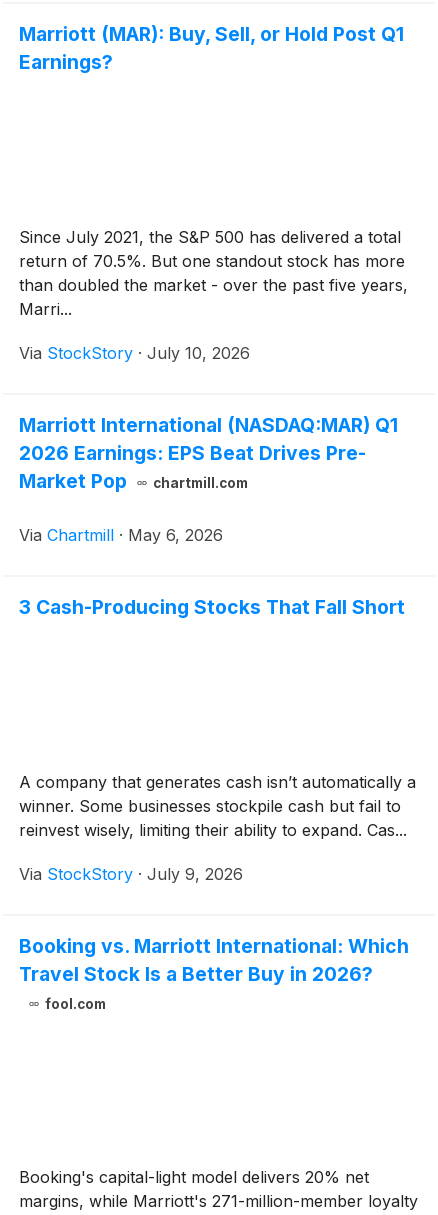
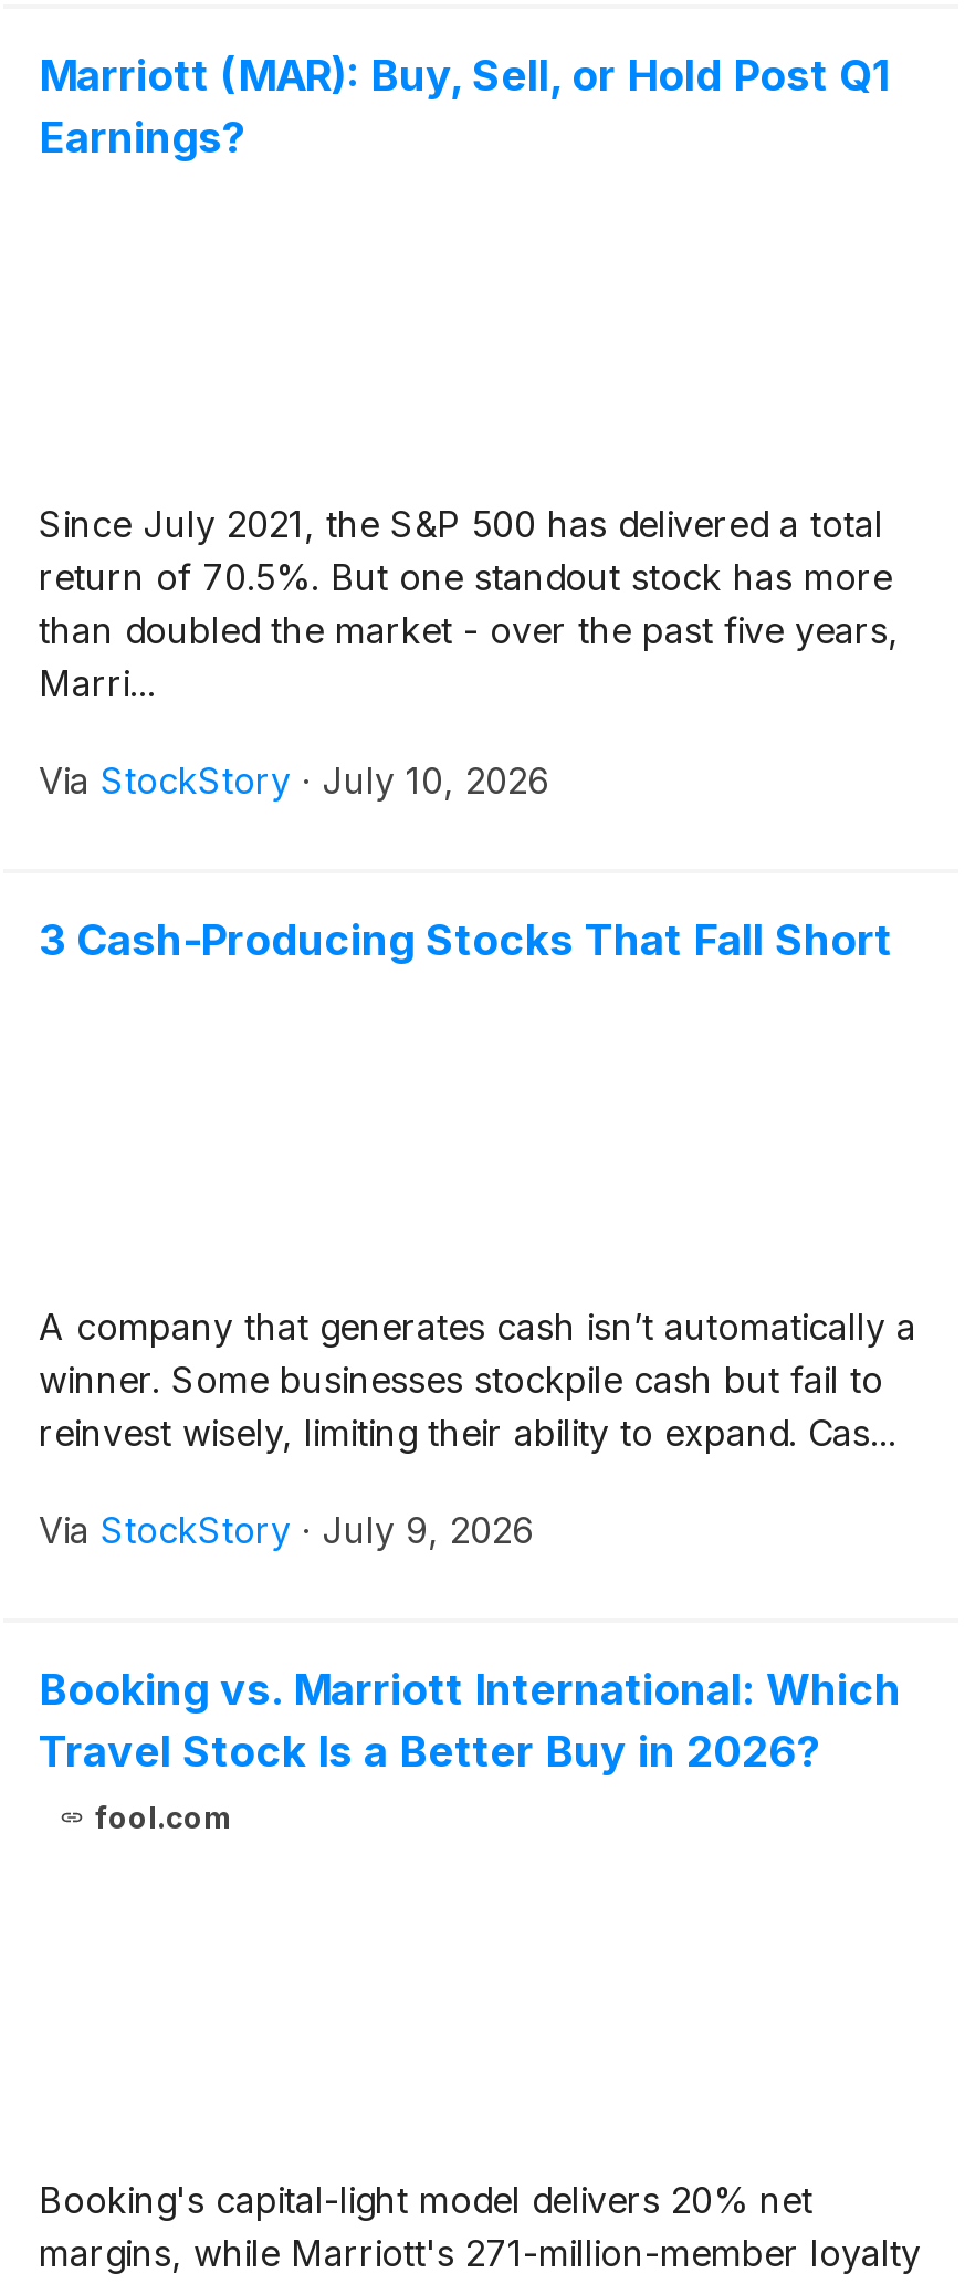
- Marriott International (NASDAQ:MAR) Q1
- 2026 Earnings: EPS Beat Drives Pre-
- Market Pop
- chartmill.com
- Via Chartmill · May 6, 2026
